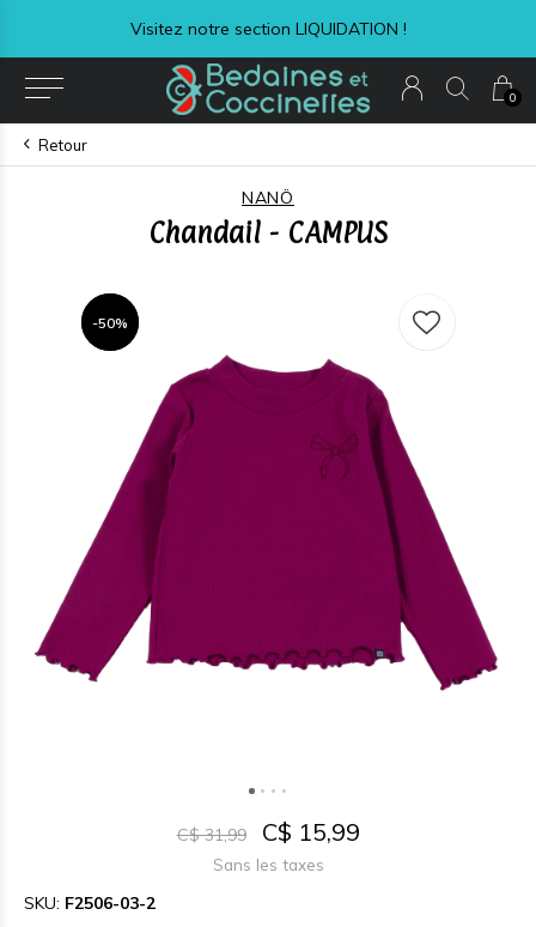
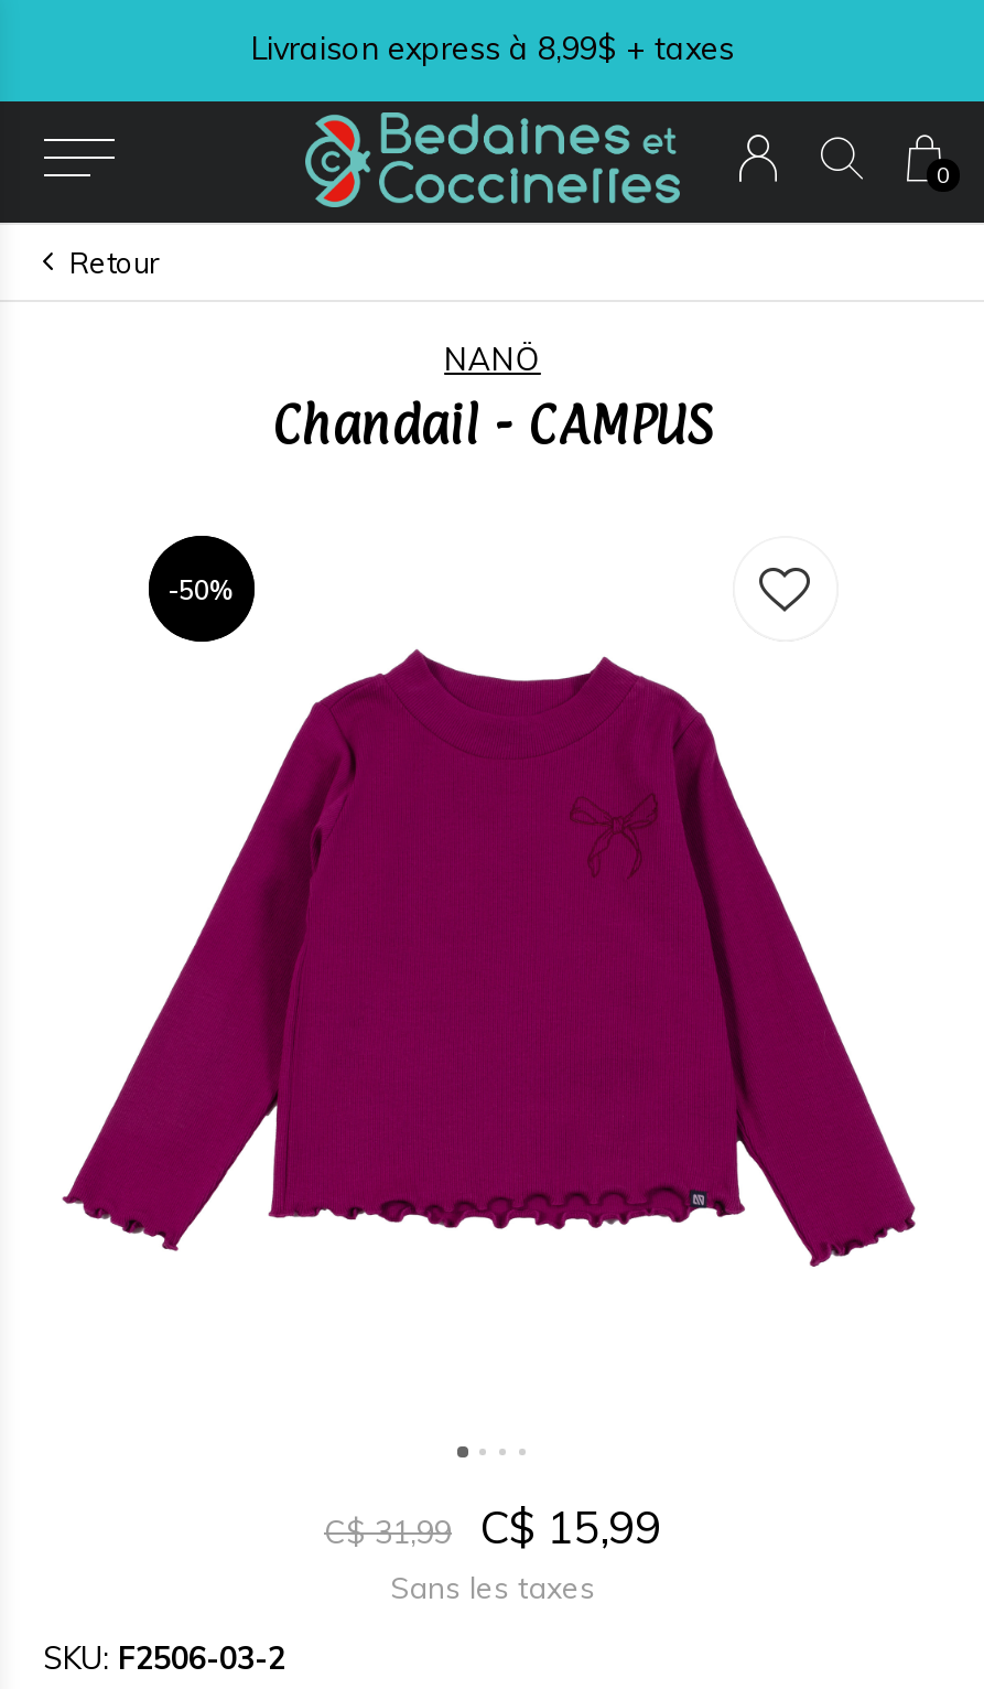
- Visitez notre section LIQUIDATION !
+ Livraison express à 8,99$ + taxes
